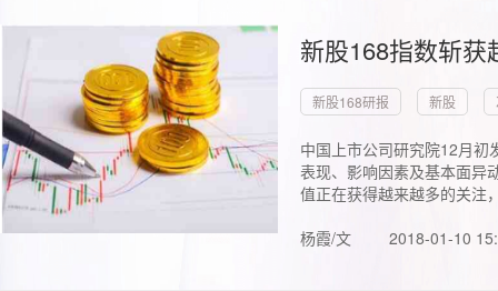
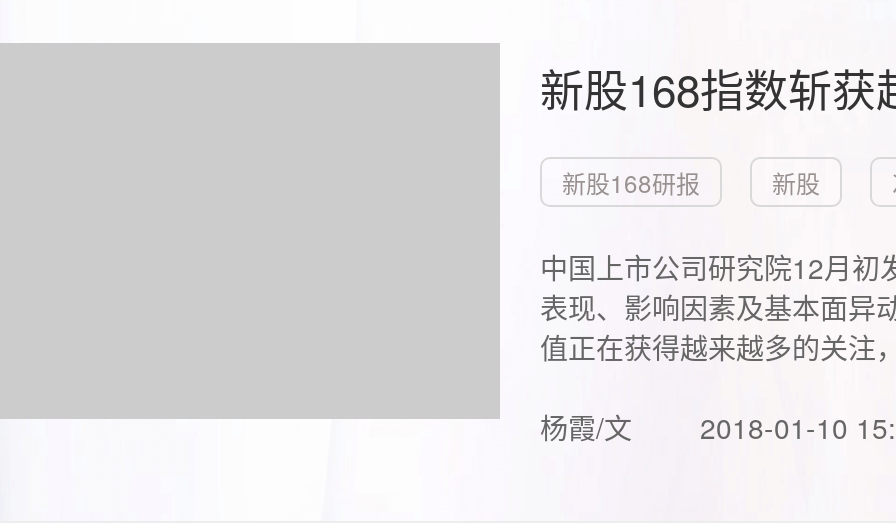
- [image]
